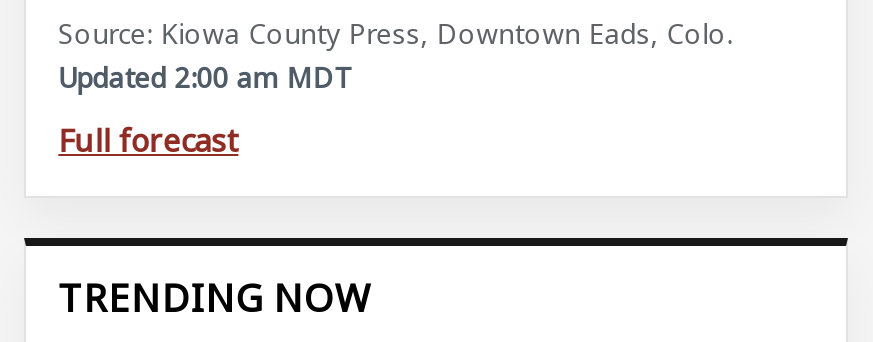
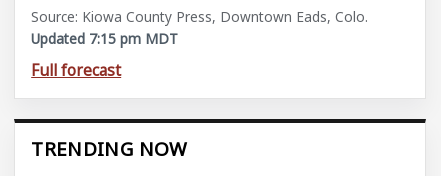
- Updated 2:00 am MDT
+ Updated 7:15 pm MDT
